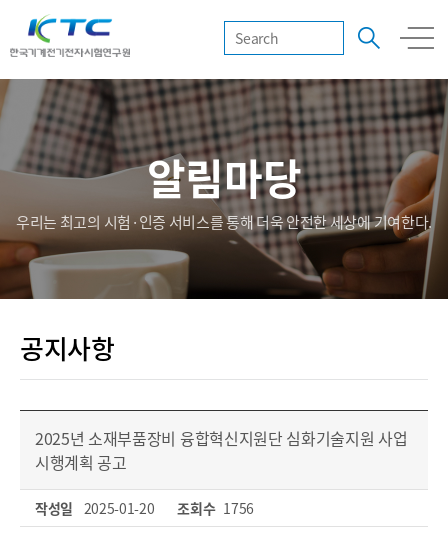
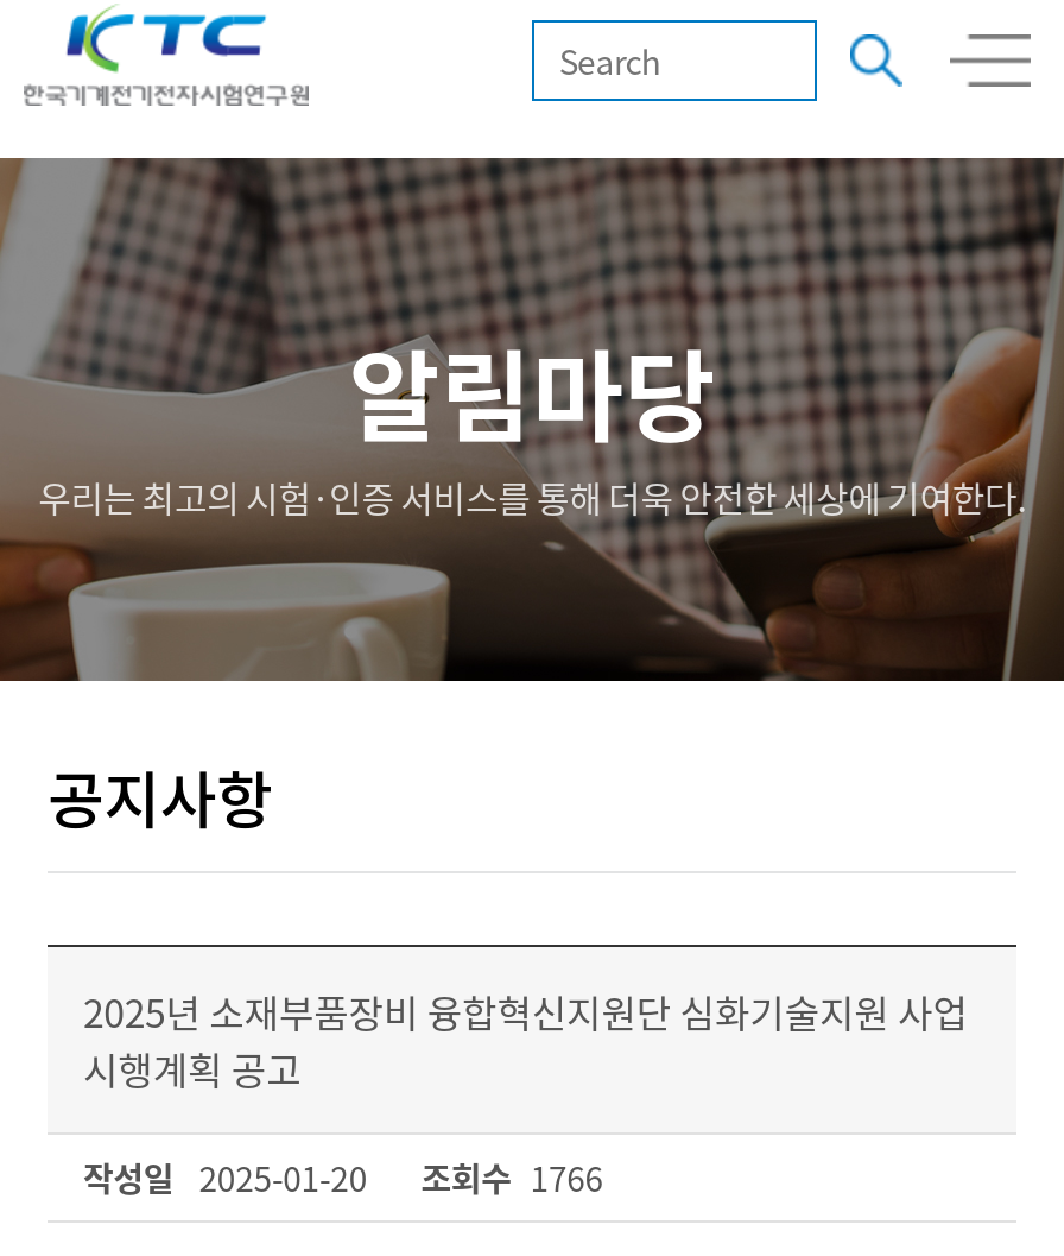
- 작성일 2025-01-20 조회수 1756
+ 작성일 2025-01-20 조회수 1766
